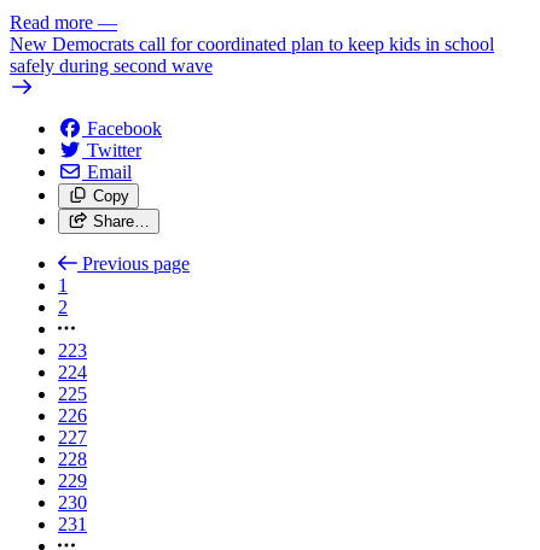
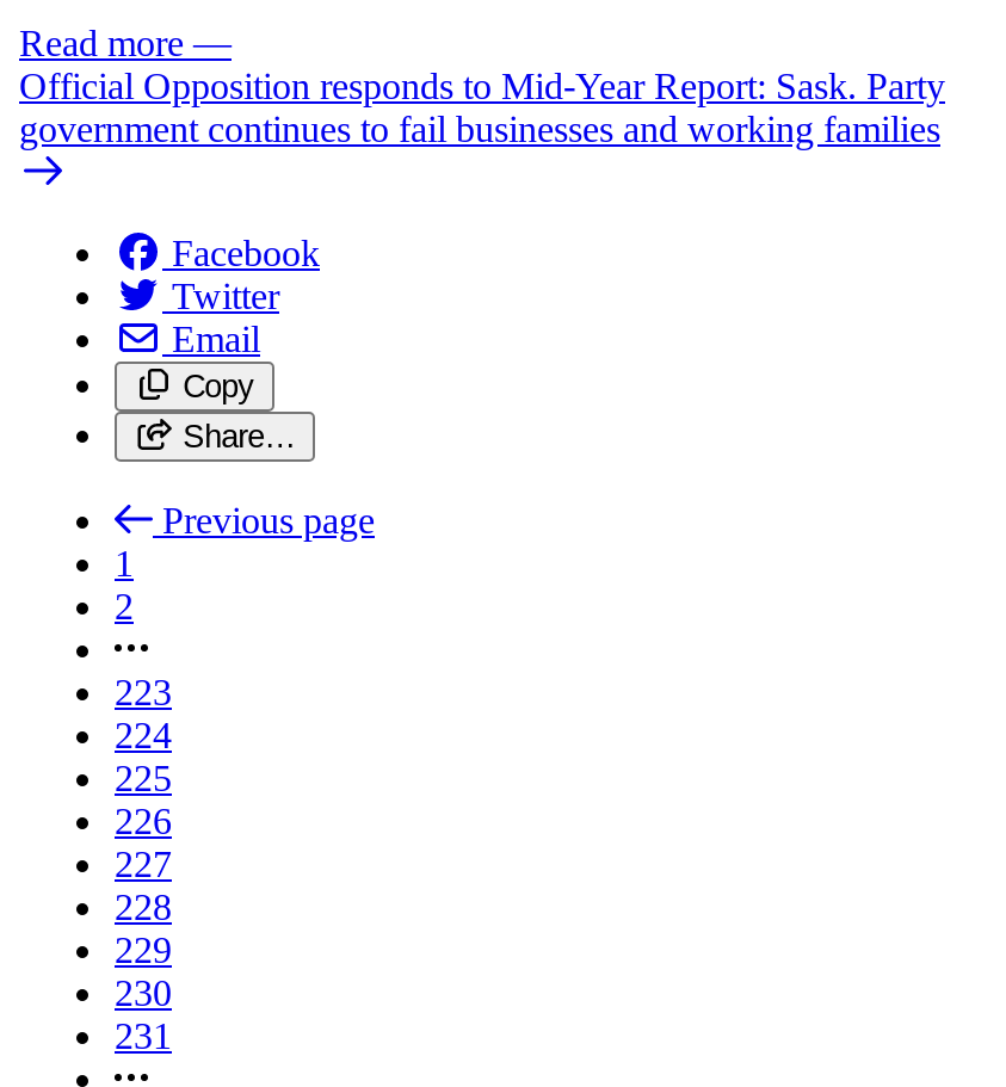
- New Democrats call for coordinated plan to keep kids in school
- safely during second wave
+ Official Opposition responds to Mid-Year Report: Sask. Party
+ government continues to fail businesses and working families
